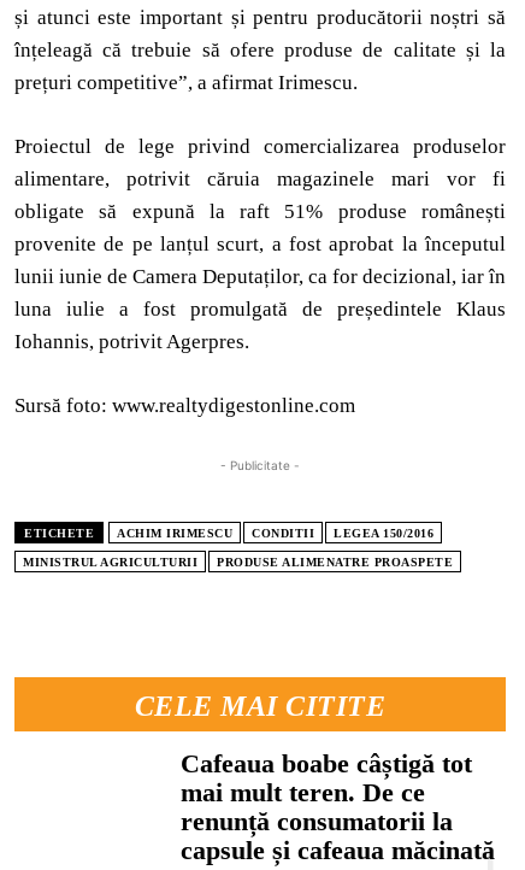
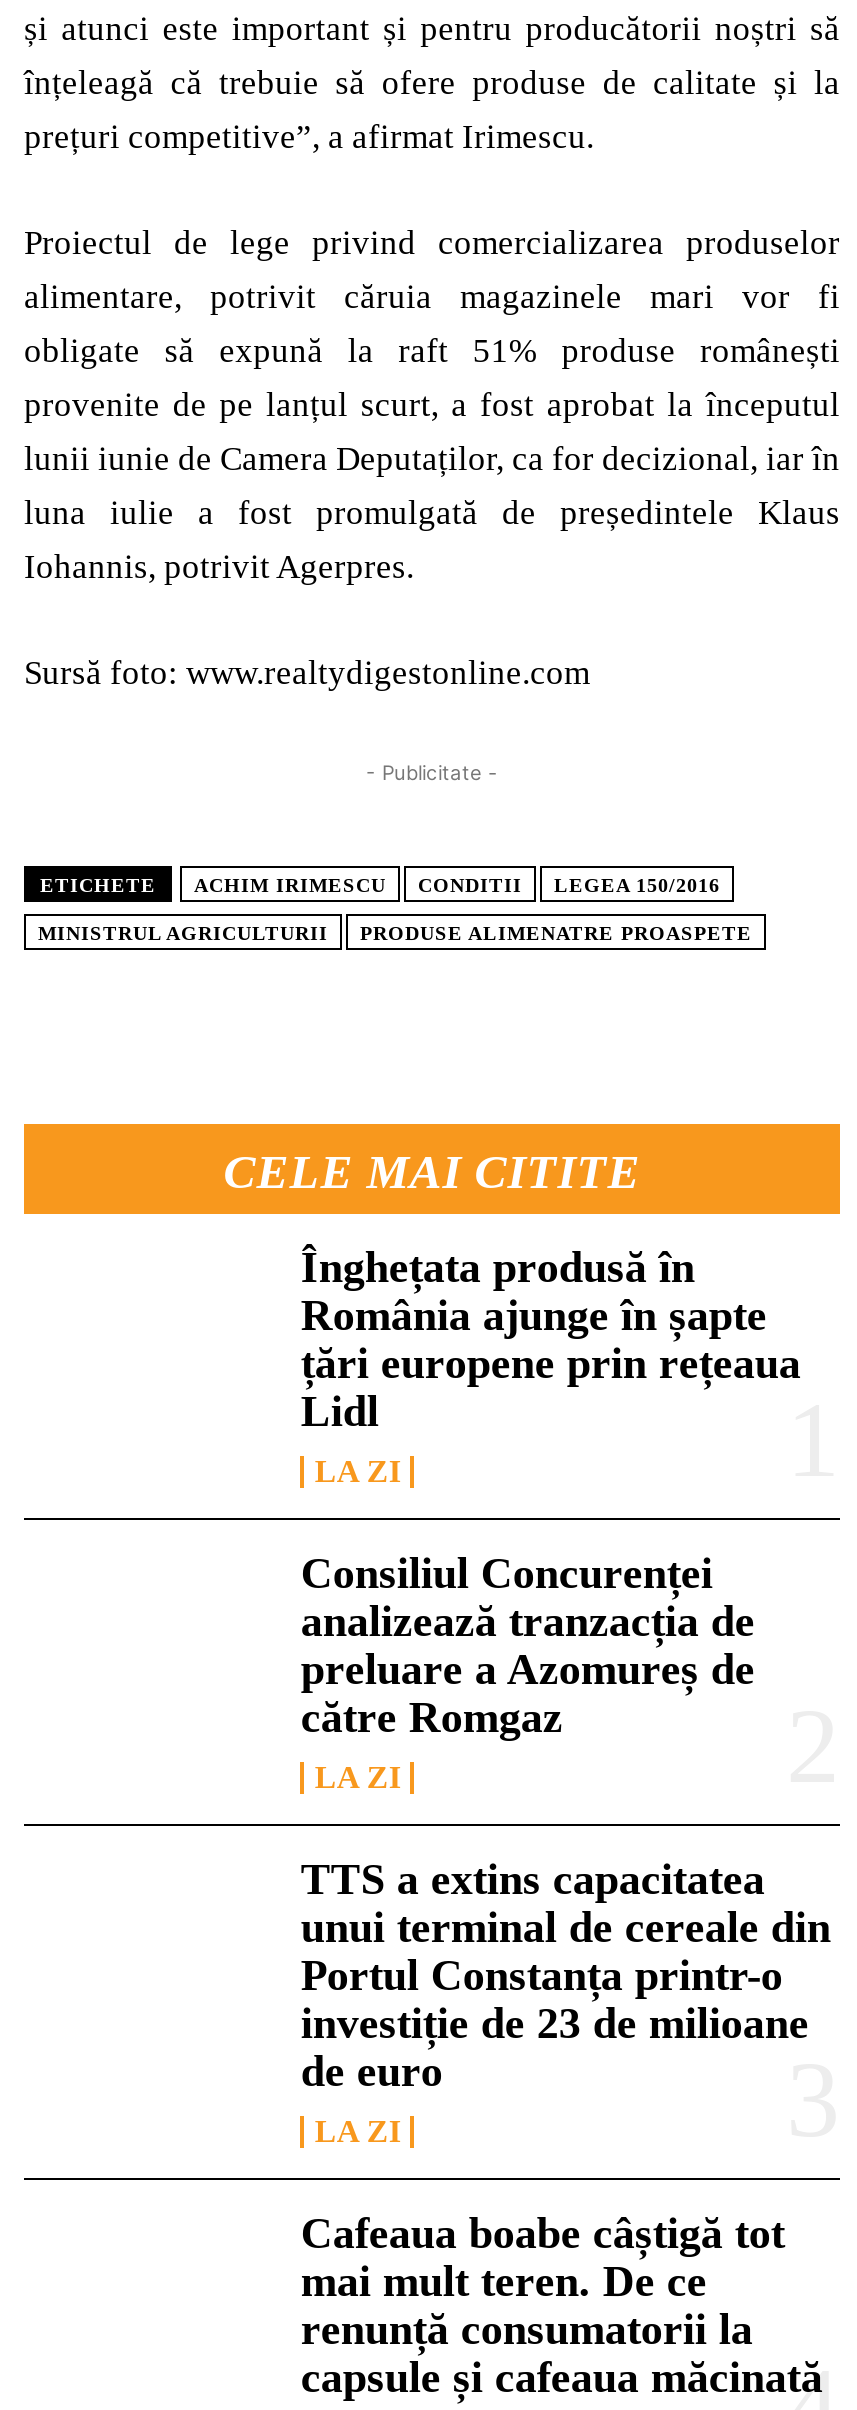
+ Înghețata produsă în
+ România ajunge în șapte
+ țări europene prin rețeaua
+ Lidl
+ LA ZI
+ Consiliul Concurenței
+ analizează tranzacția de
+ preluare a Azomureș de
+ către Romgaz
+ LA ZI
+ TTS a extins capacitatea
+ unui terminal de cereale din
+ Portul Constanța printr-o
+ investiție de 23 de milioane
+ de euro
+ LA ZI
